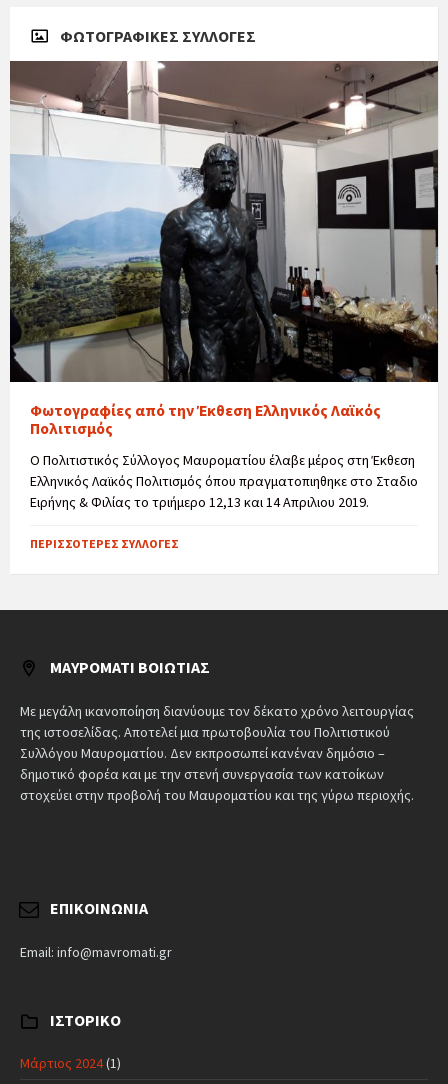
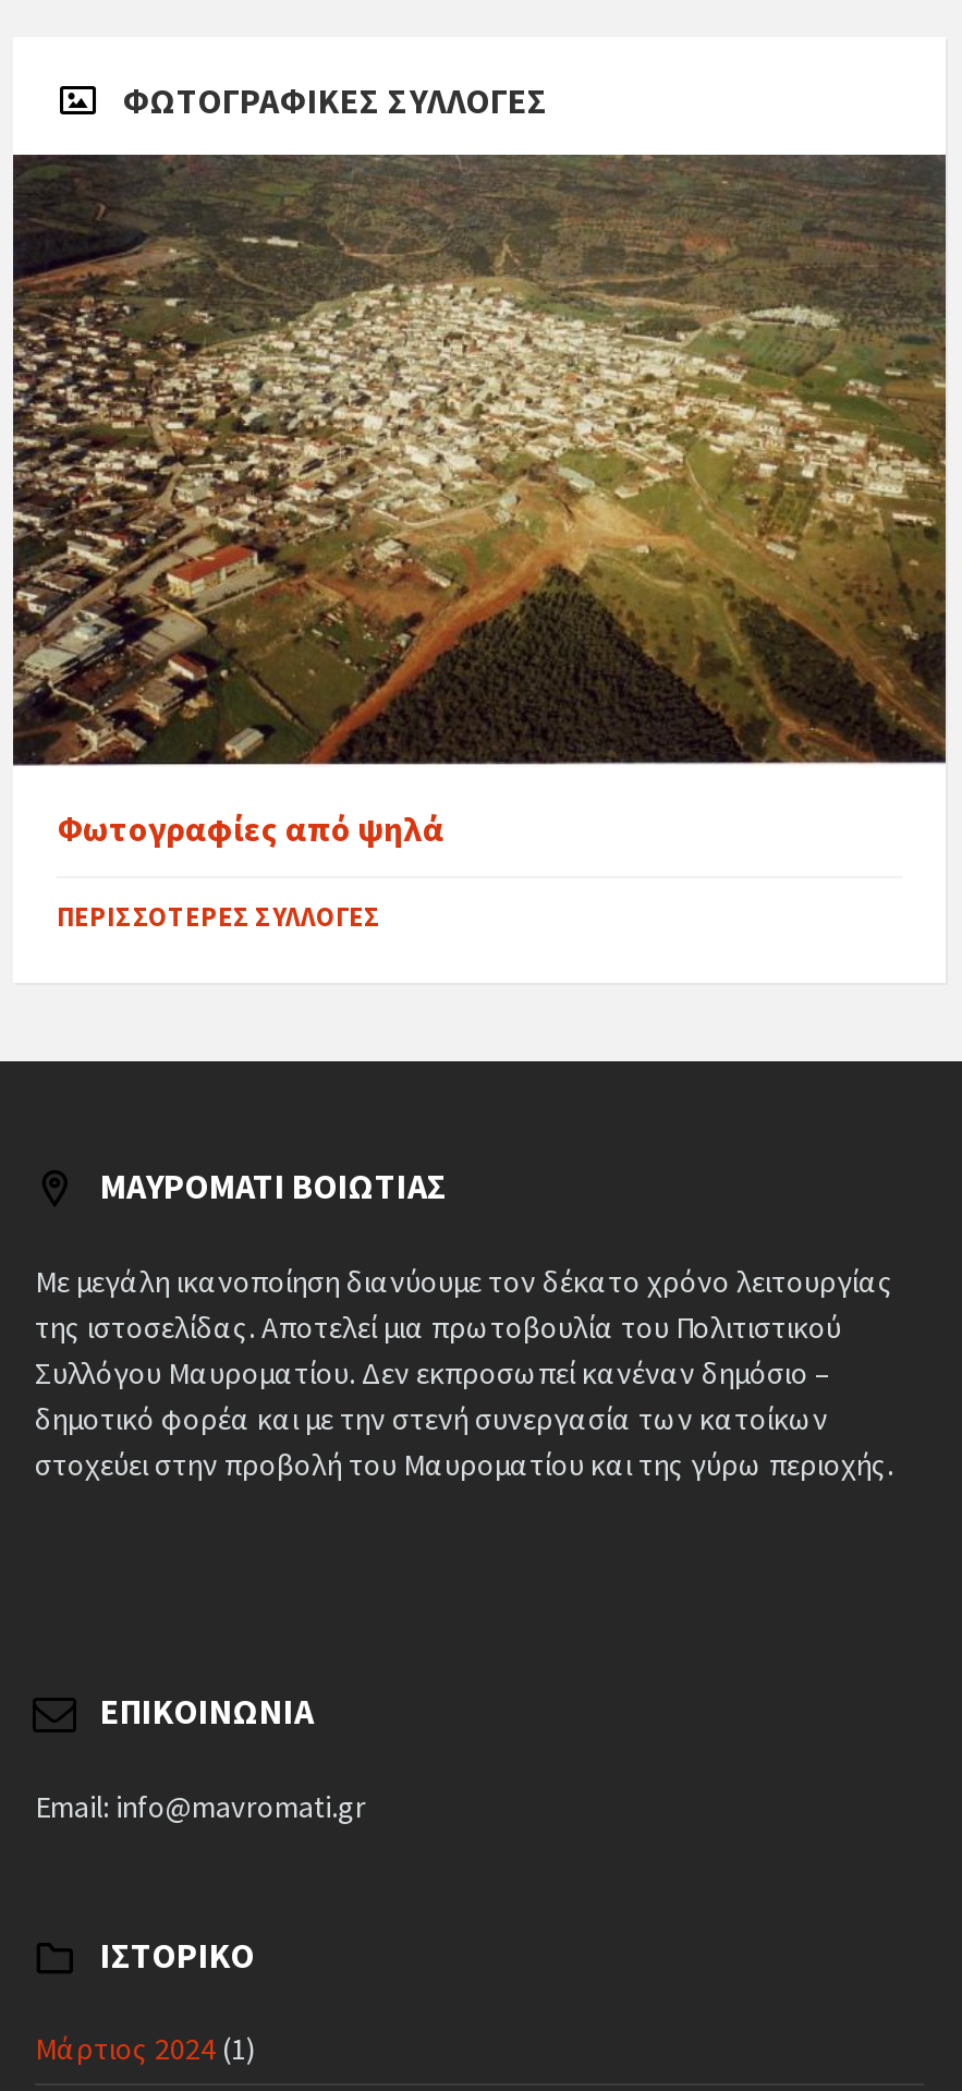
- [image]
- Φωτογραφίες από την Έκθεση Ελληνικός Λαϊκός
- Πολιτισμός
- Ο Πολιτιστικός Σύλλογος Μαυροματίου έλαβε μέρος στη Έκθεση
- Ελληνικός Λαϊκός Πολιτισμός όπου πραγματοπιηθηκε στο Σταδιο
- Ειρήνης & Φιλίας το τριήμερο 12,13 και 14 Απριλιου 2019.
+ [image]
+ Φωτογραφίες από ψηλά
